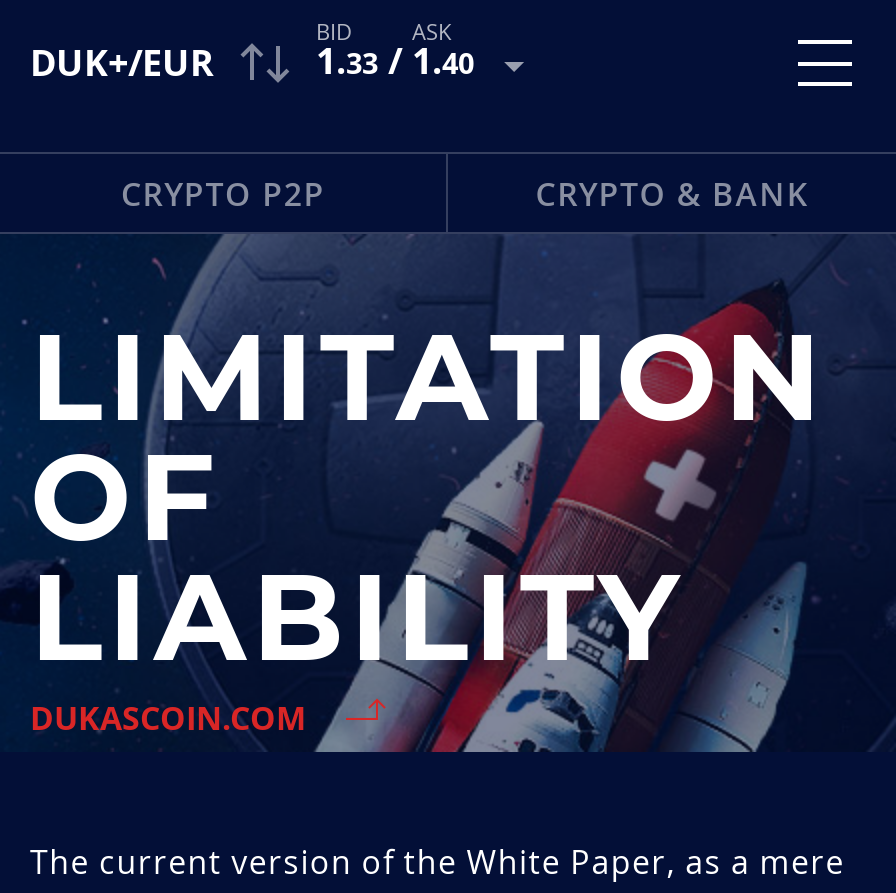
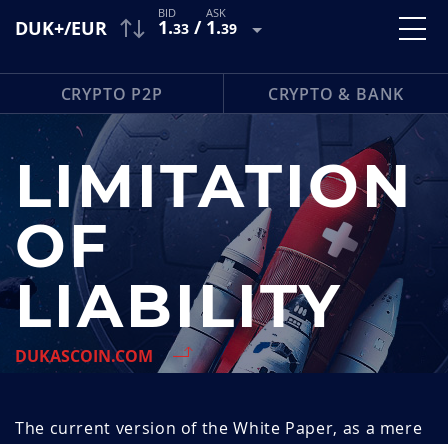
- 1.33 / 1.40
+ 1.33 / 1.39
